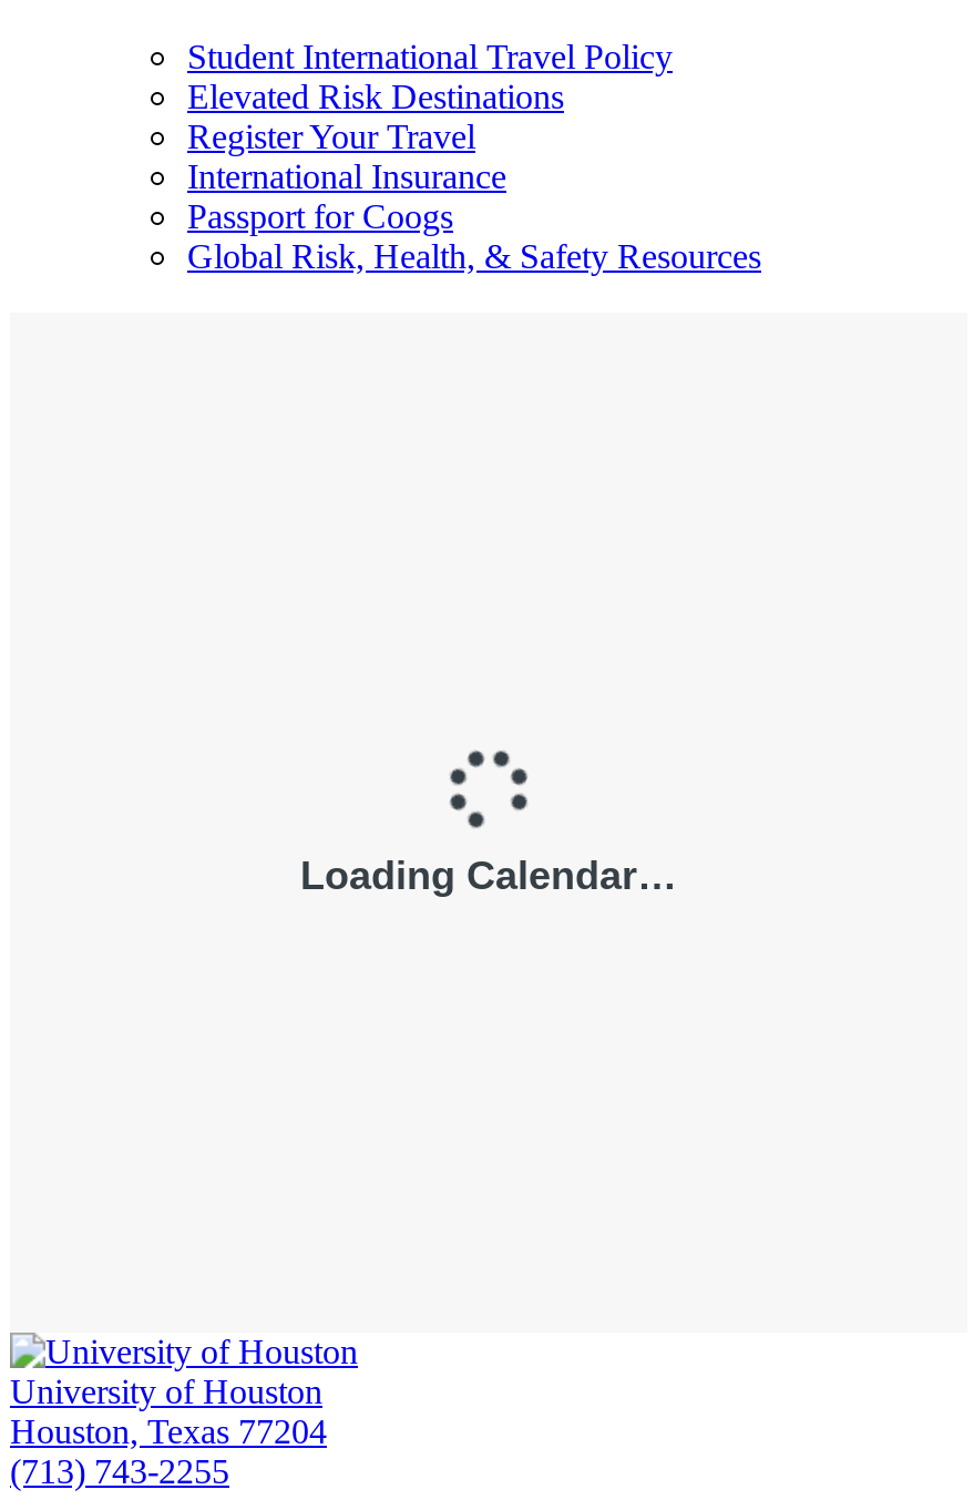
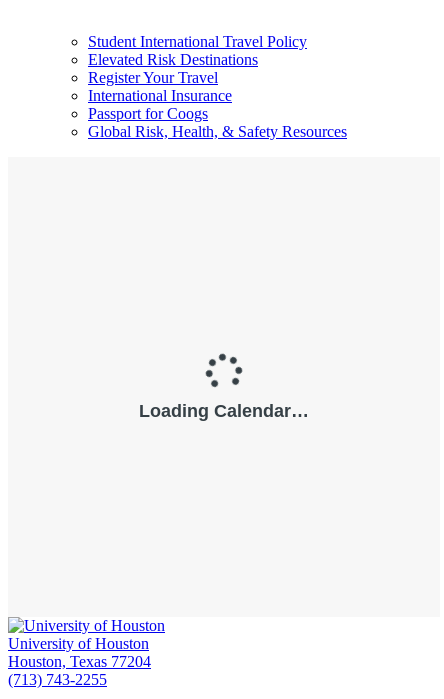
- [image]
+ [image]
